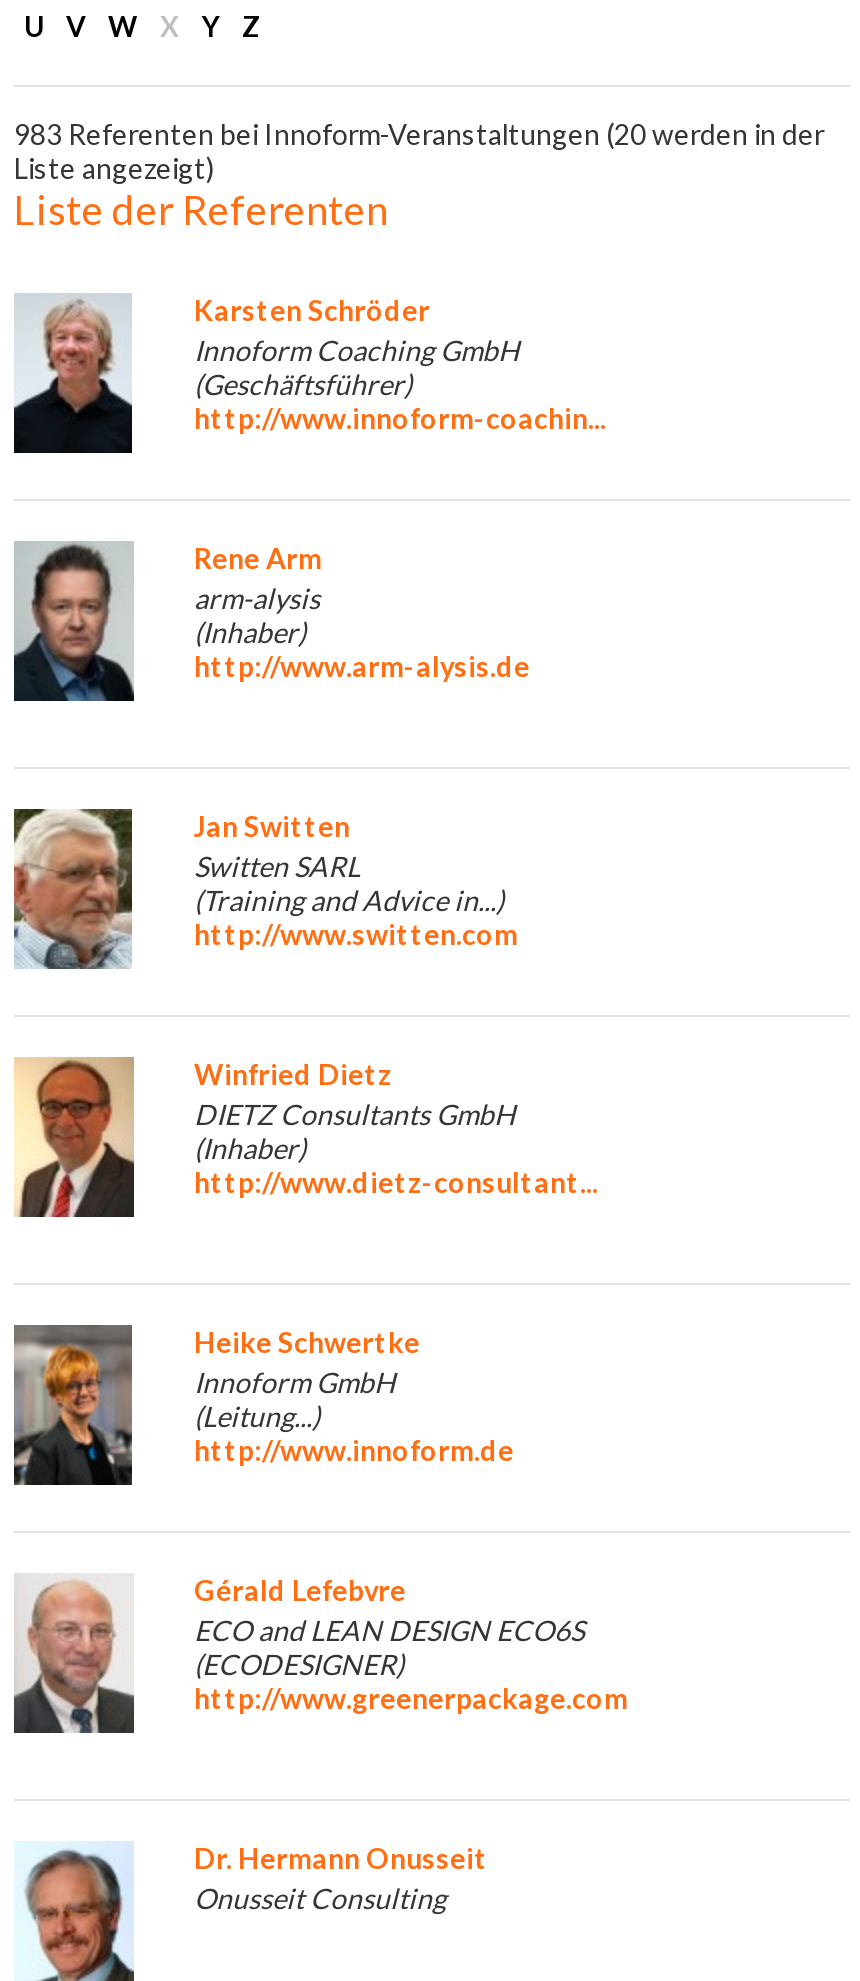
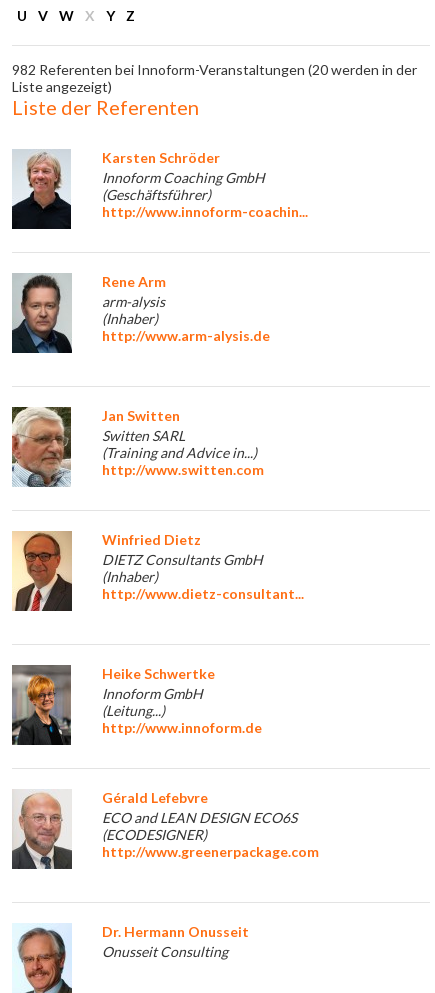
- 983 Referenten bei Innoform-Veranstaltungen (20 werden in der
+ 982 Referenten bei Innoform-Veranstaltungen (20 werden in der
